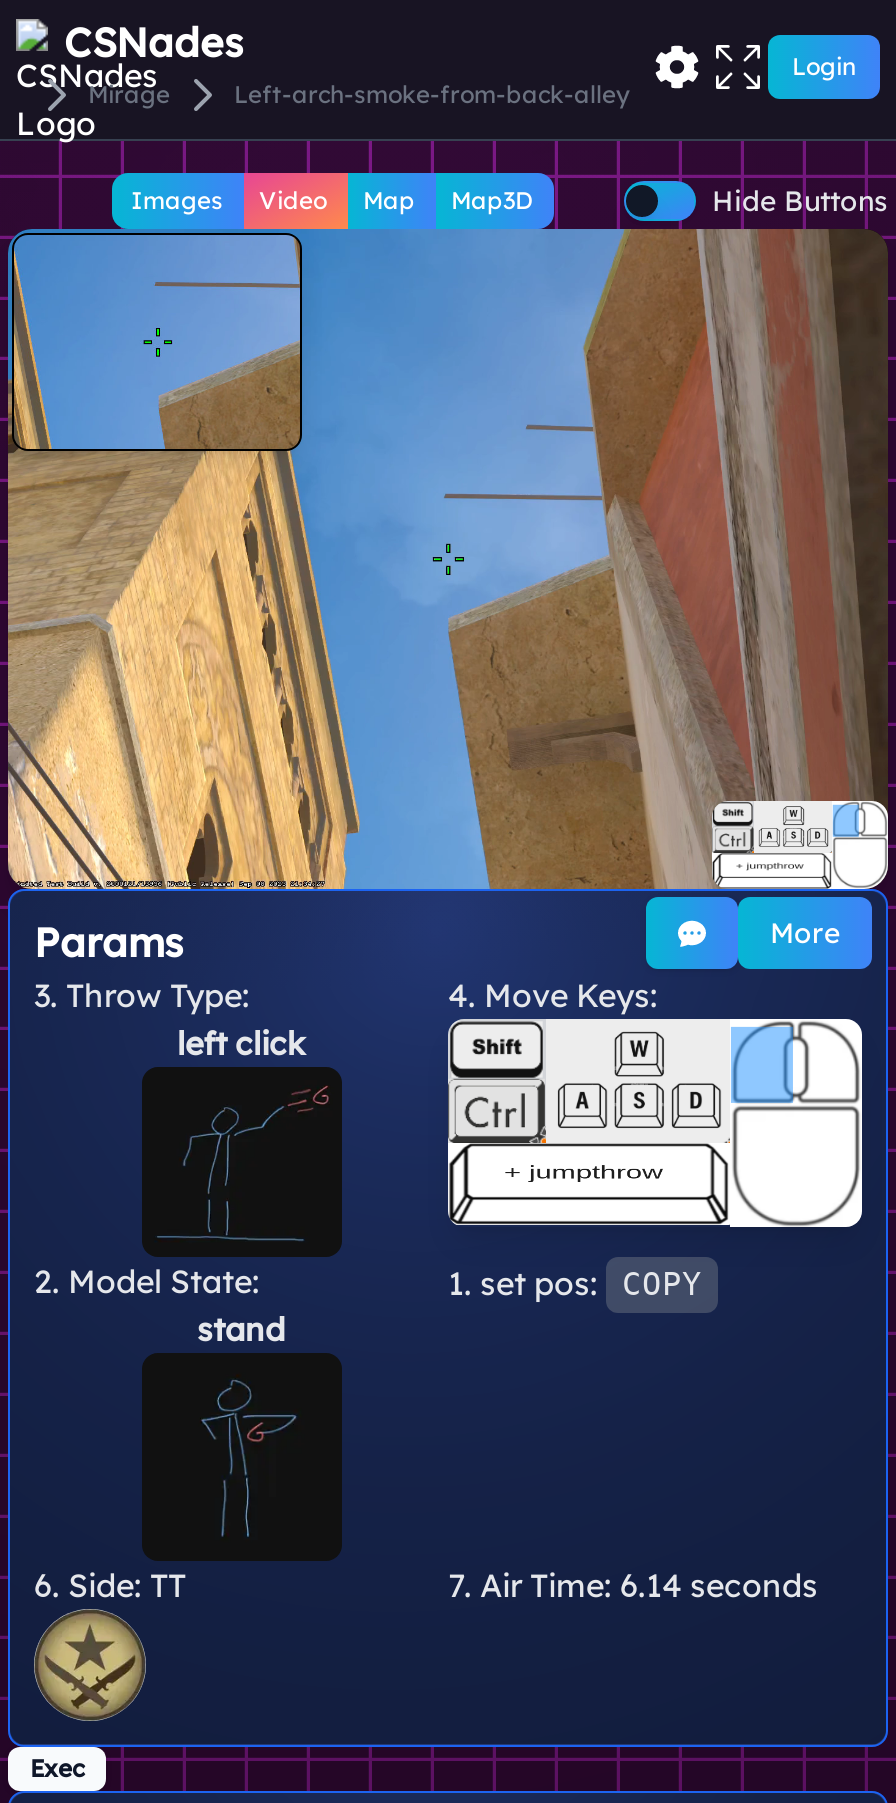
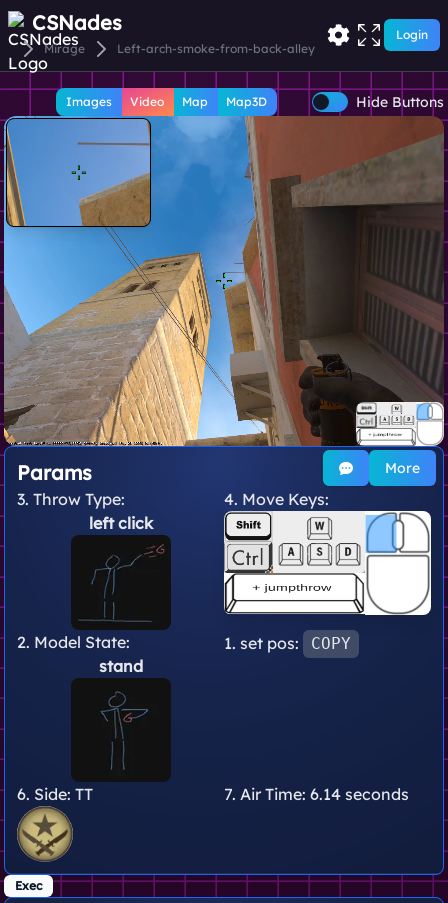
- [image]
+ [image]
